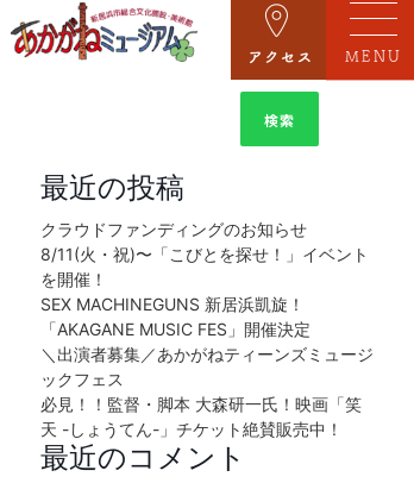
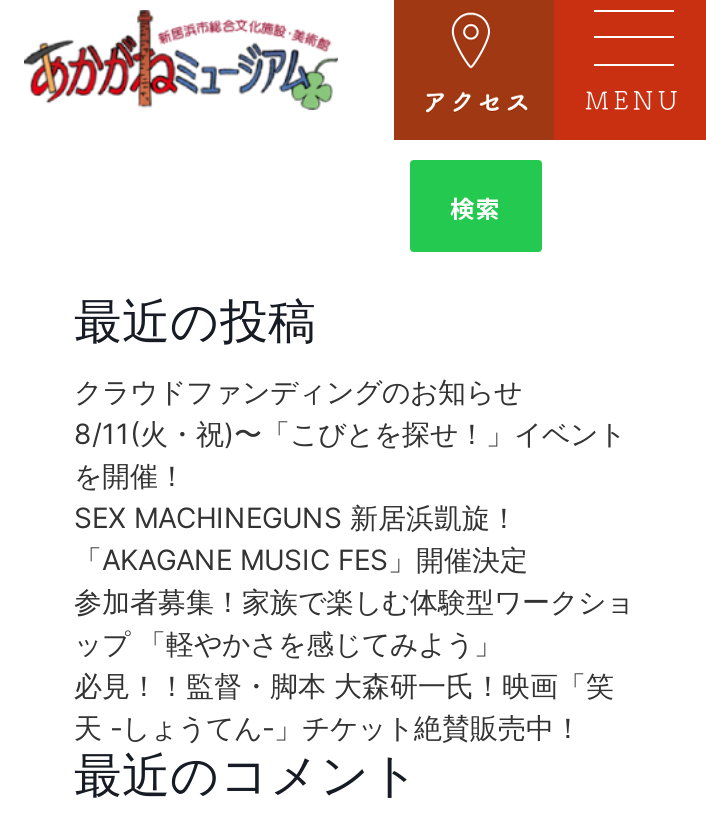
- ＼出演者募集／あかがねティーンズミュージ
- ックフェス
+ 参加者募集！家族で楽しむ体験型ワークショ
+ ップ 「軽やかさを感じてみよう」
